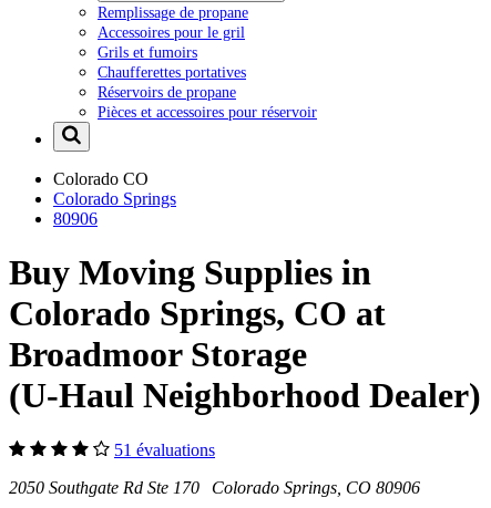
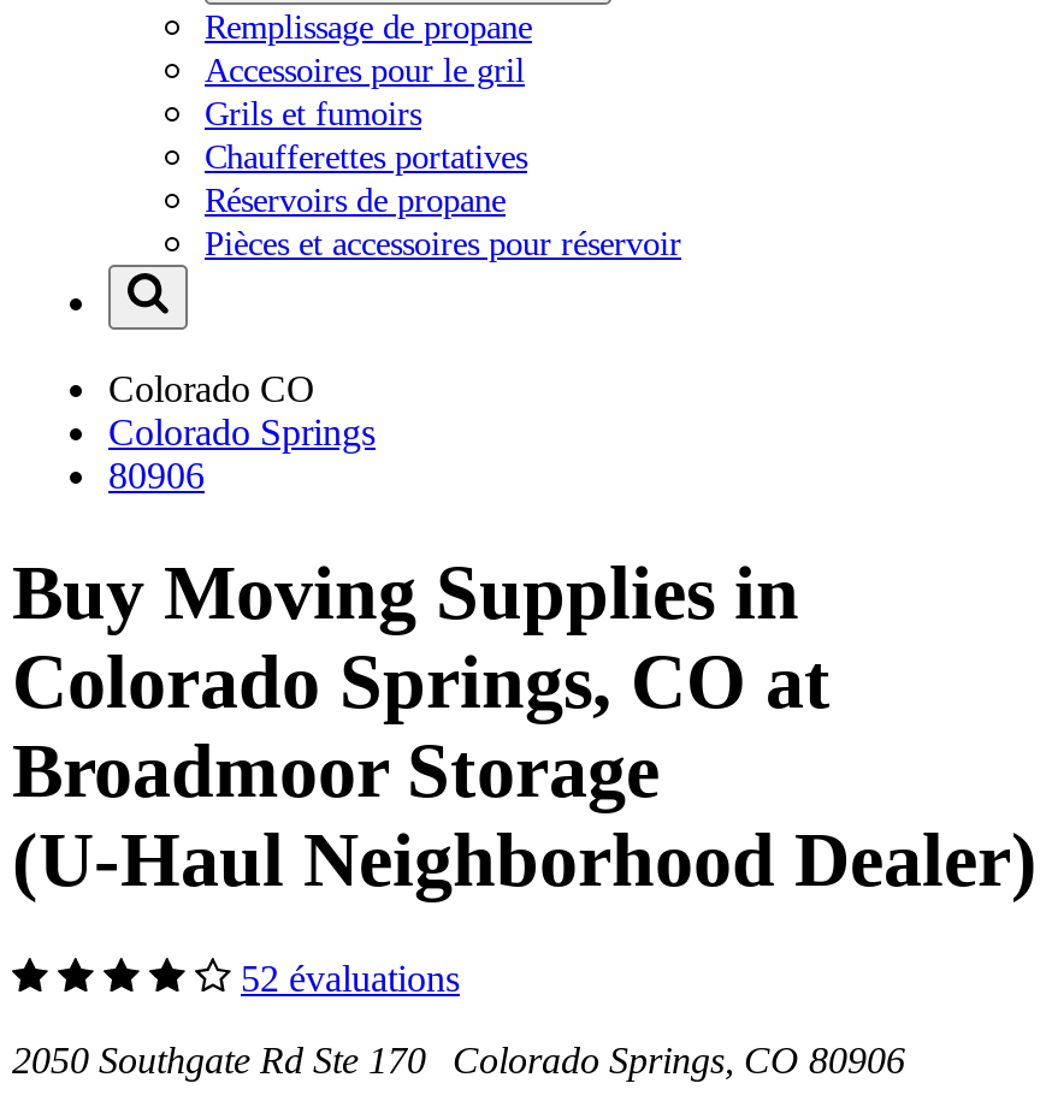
- 51 évaluations
+ 52 évaluations
